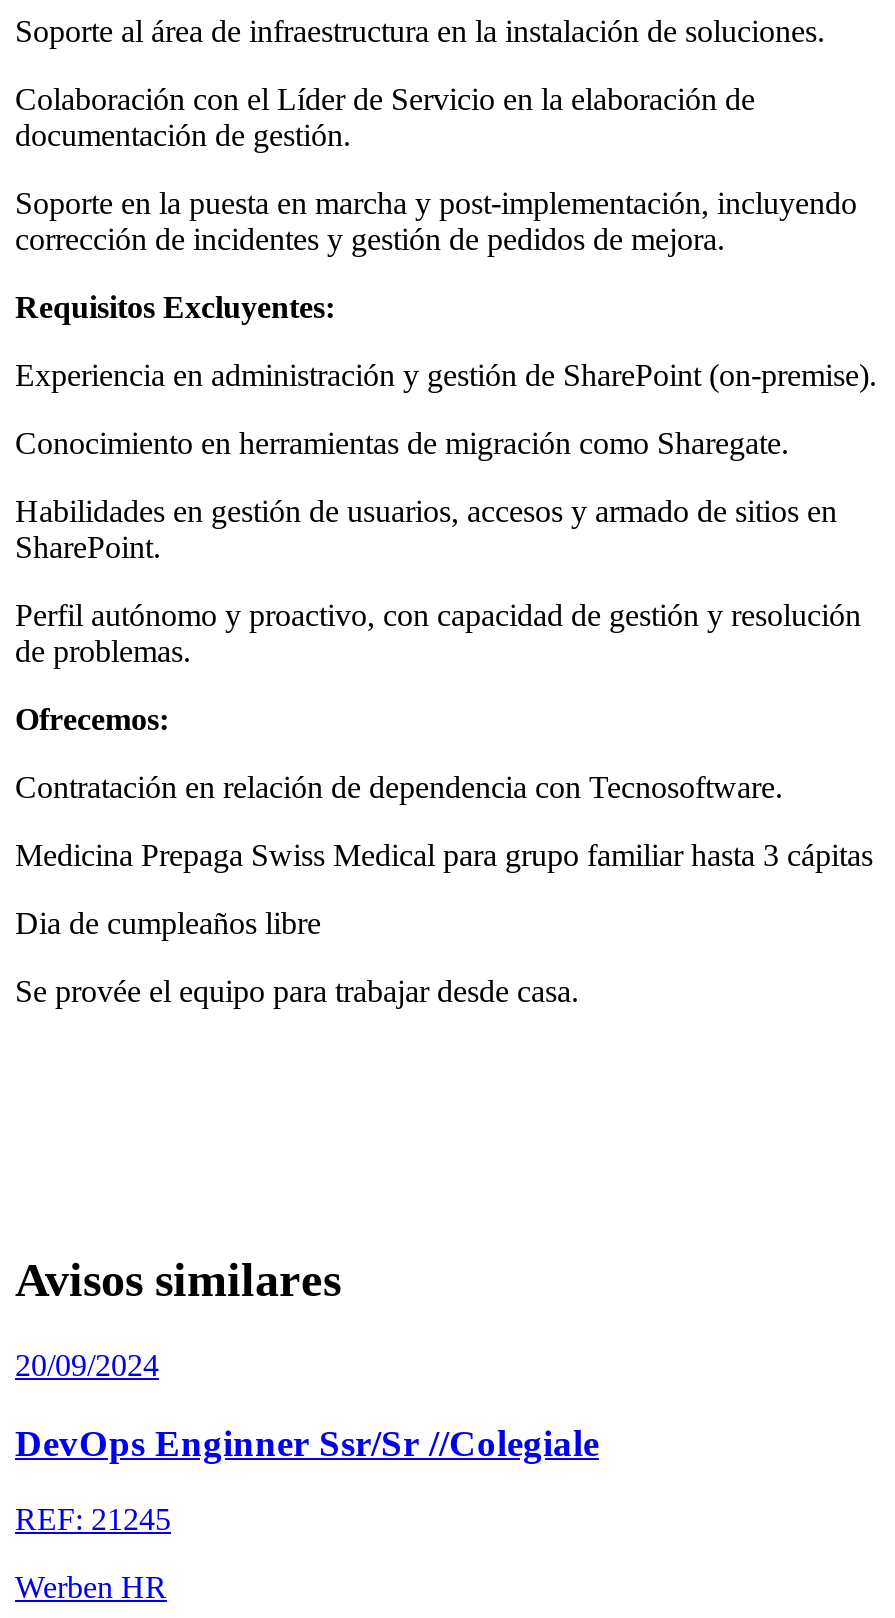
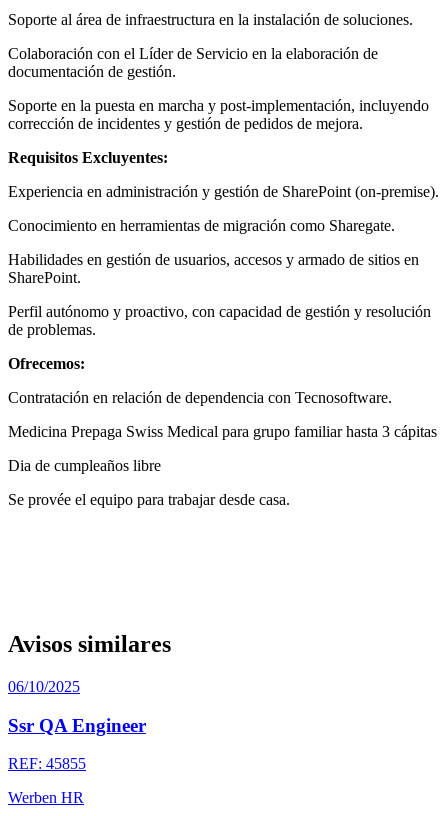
- 20/09/2024
+ 06/10/2025

- DevOps Enginner Ssr/Sr //Colegiale
+ Ssr QA Engineer

- REF: 21245
+ REF: 45855
